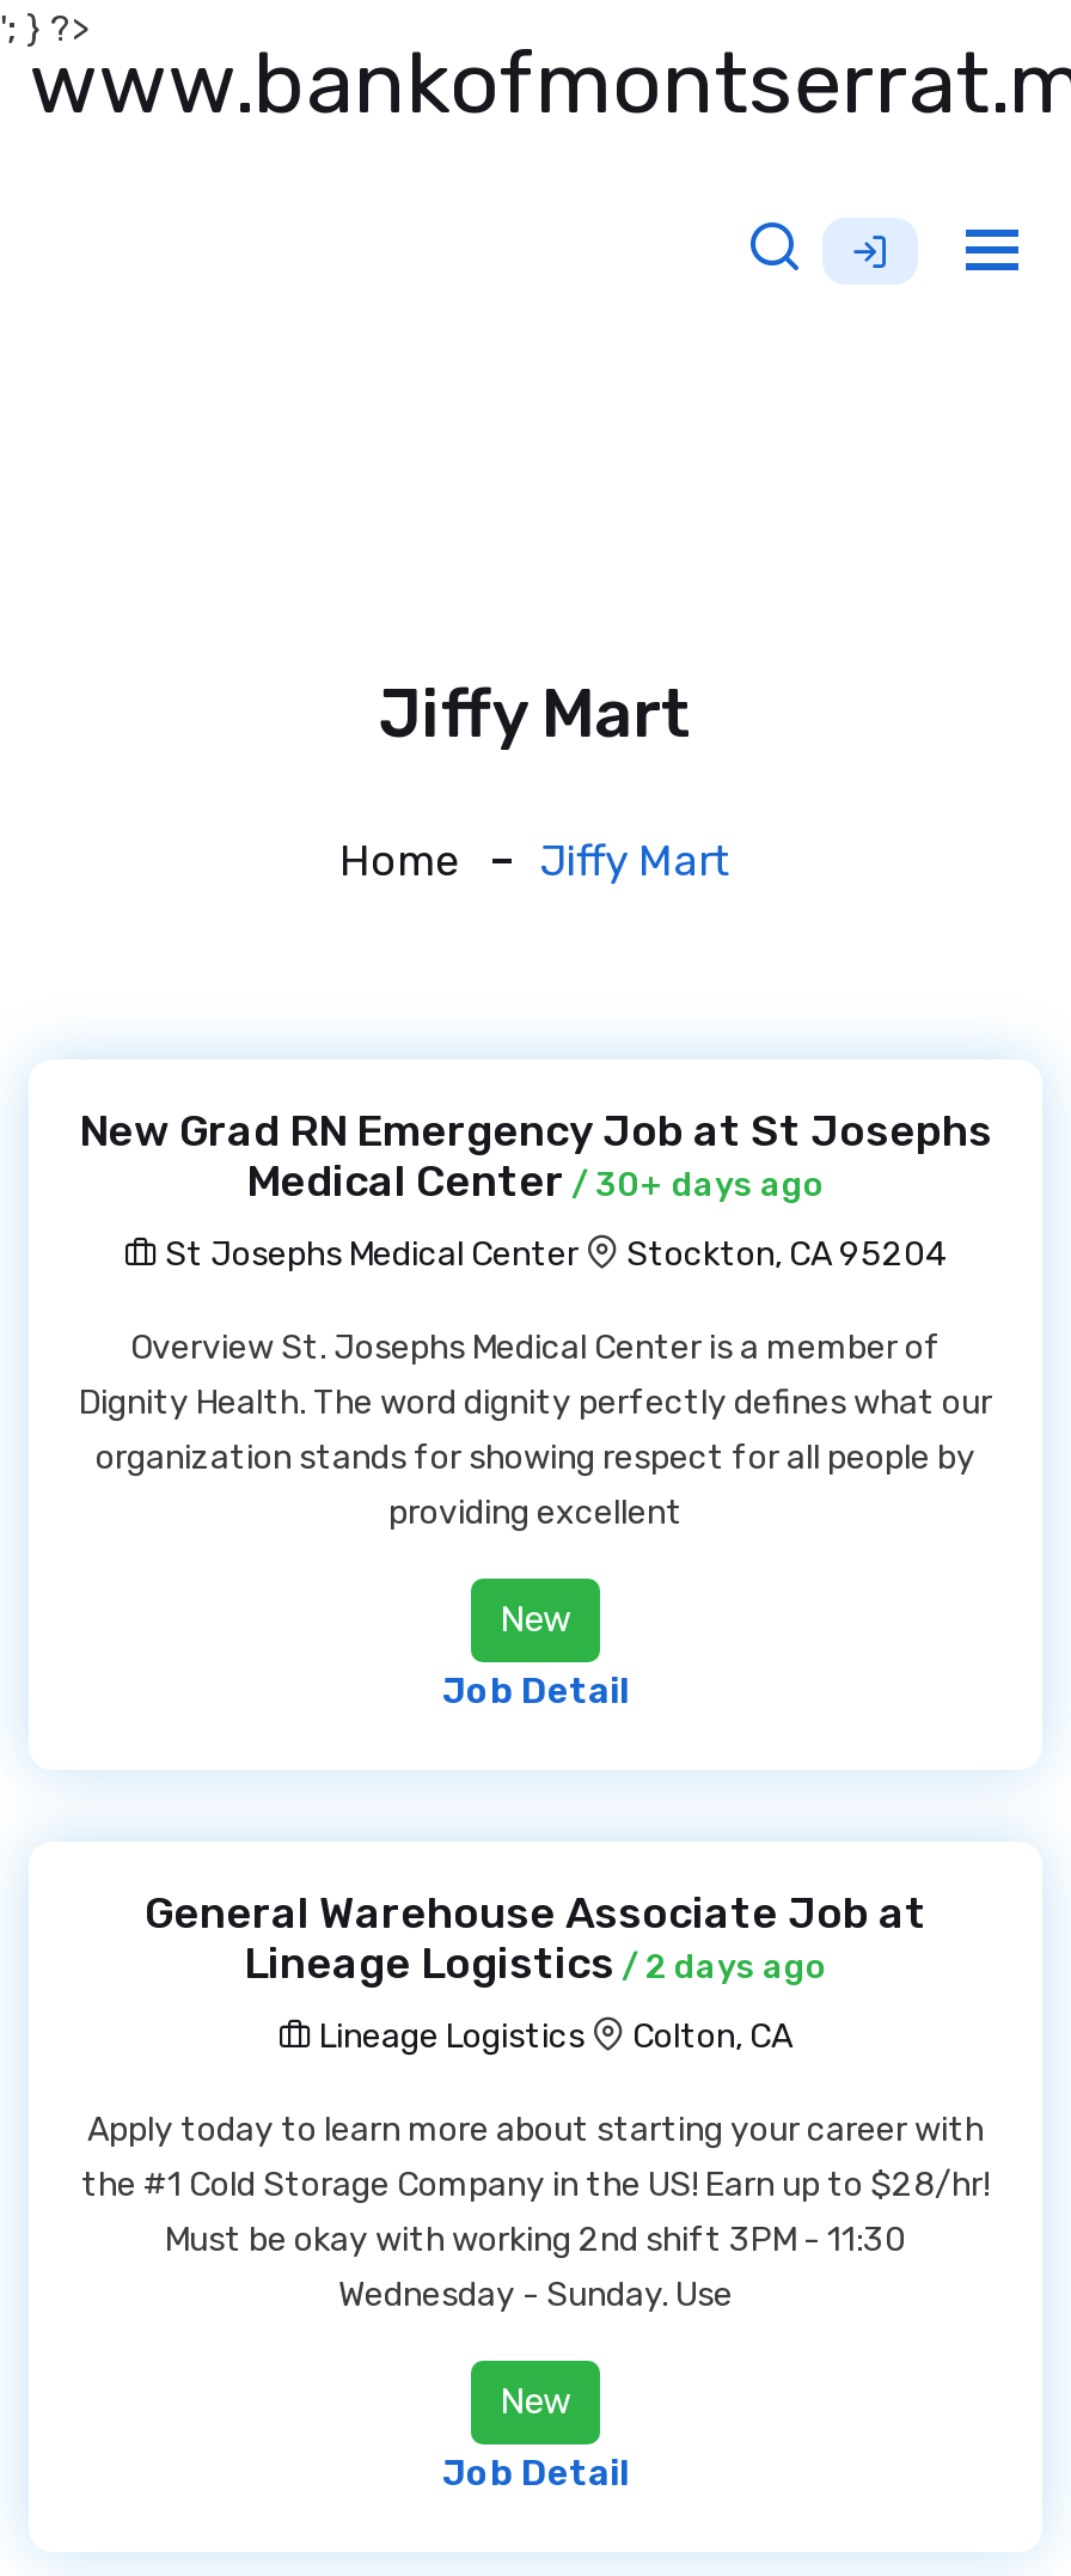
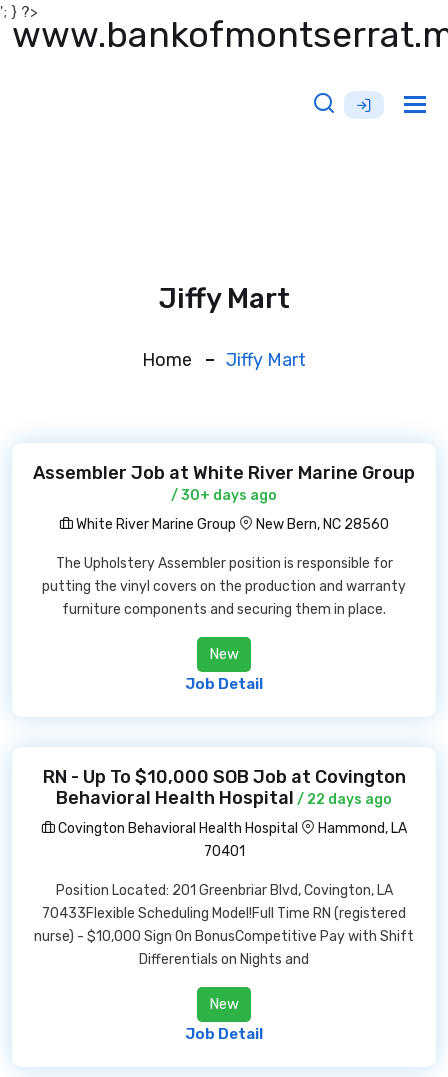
- New Grad RN Emergency Job at St Josephs
- Medical Center / 30+ days ago
+ Assembler Job at White River Marine Group
+ / 30+ days ago

- St Josephs Medical Center
- Stockton, CA 95204
+ White River Marine Group
+ New Bern, NC 28560

- Overview St. Josephs Medical Center is a member of
- Dignity Health. The word dignity perfectly defines what our
- organization stands for showing respect for all people by
- providing excellent
+ The Upholstery Assembler position is responsible for
+ putting the vinyl covers on the production and warranty
+ furniture components and securing them in place.

moved up: New | Job Detail

- General Warehouse Associate Job at
- Lineage Logistics / 2 days ago
+ RN - Up To $10,000 SOB Job at Covington
+ Behavioral Health Hospital / 22 days ago

- Lineage Logistics
- Colton, CA
+ Covington Behavioral Health Hospital
+ Hammond, LA
+ 70401

- Apply today to learn more about starting your career with
- the #1 Cold Storage Company in the US! Earn up to $28/hr!
- Must be okay with working 2nd shift 3PM - 11:30
- Wednesday - Sunday. Use
+ Position Located: 201 Greenbriar Blvd, Covington, LA
+ 70433Flexible Scheduling Model!Full Time RN (registered
+ nurse) - $10,000 Sign On BonusCompetitive Pay with Shift
+ Differentials on Nights and
